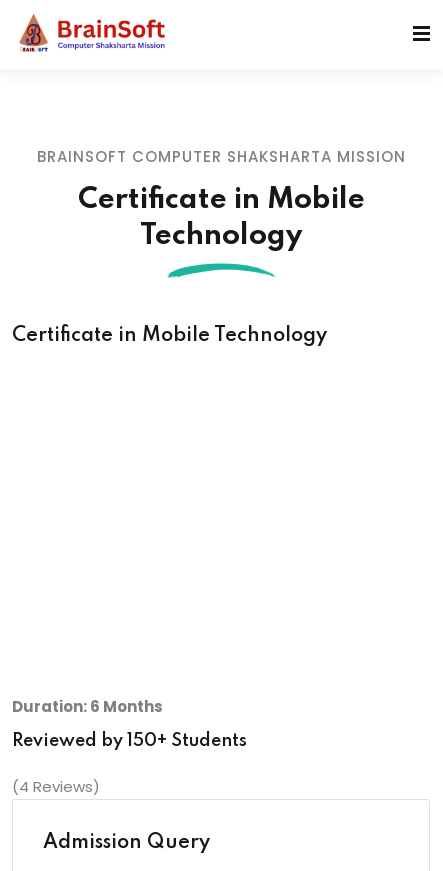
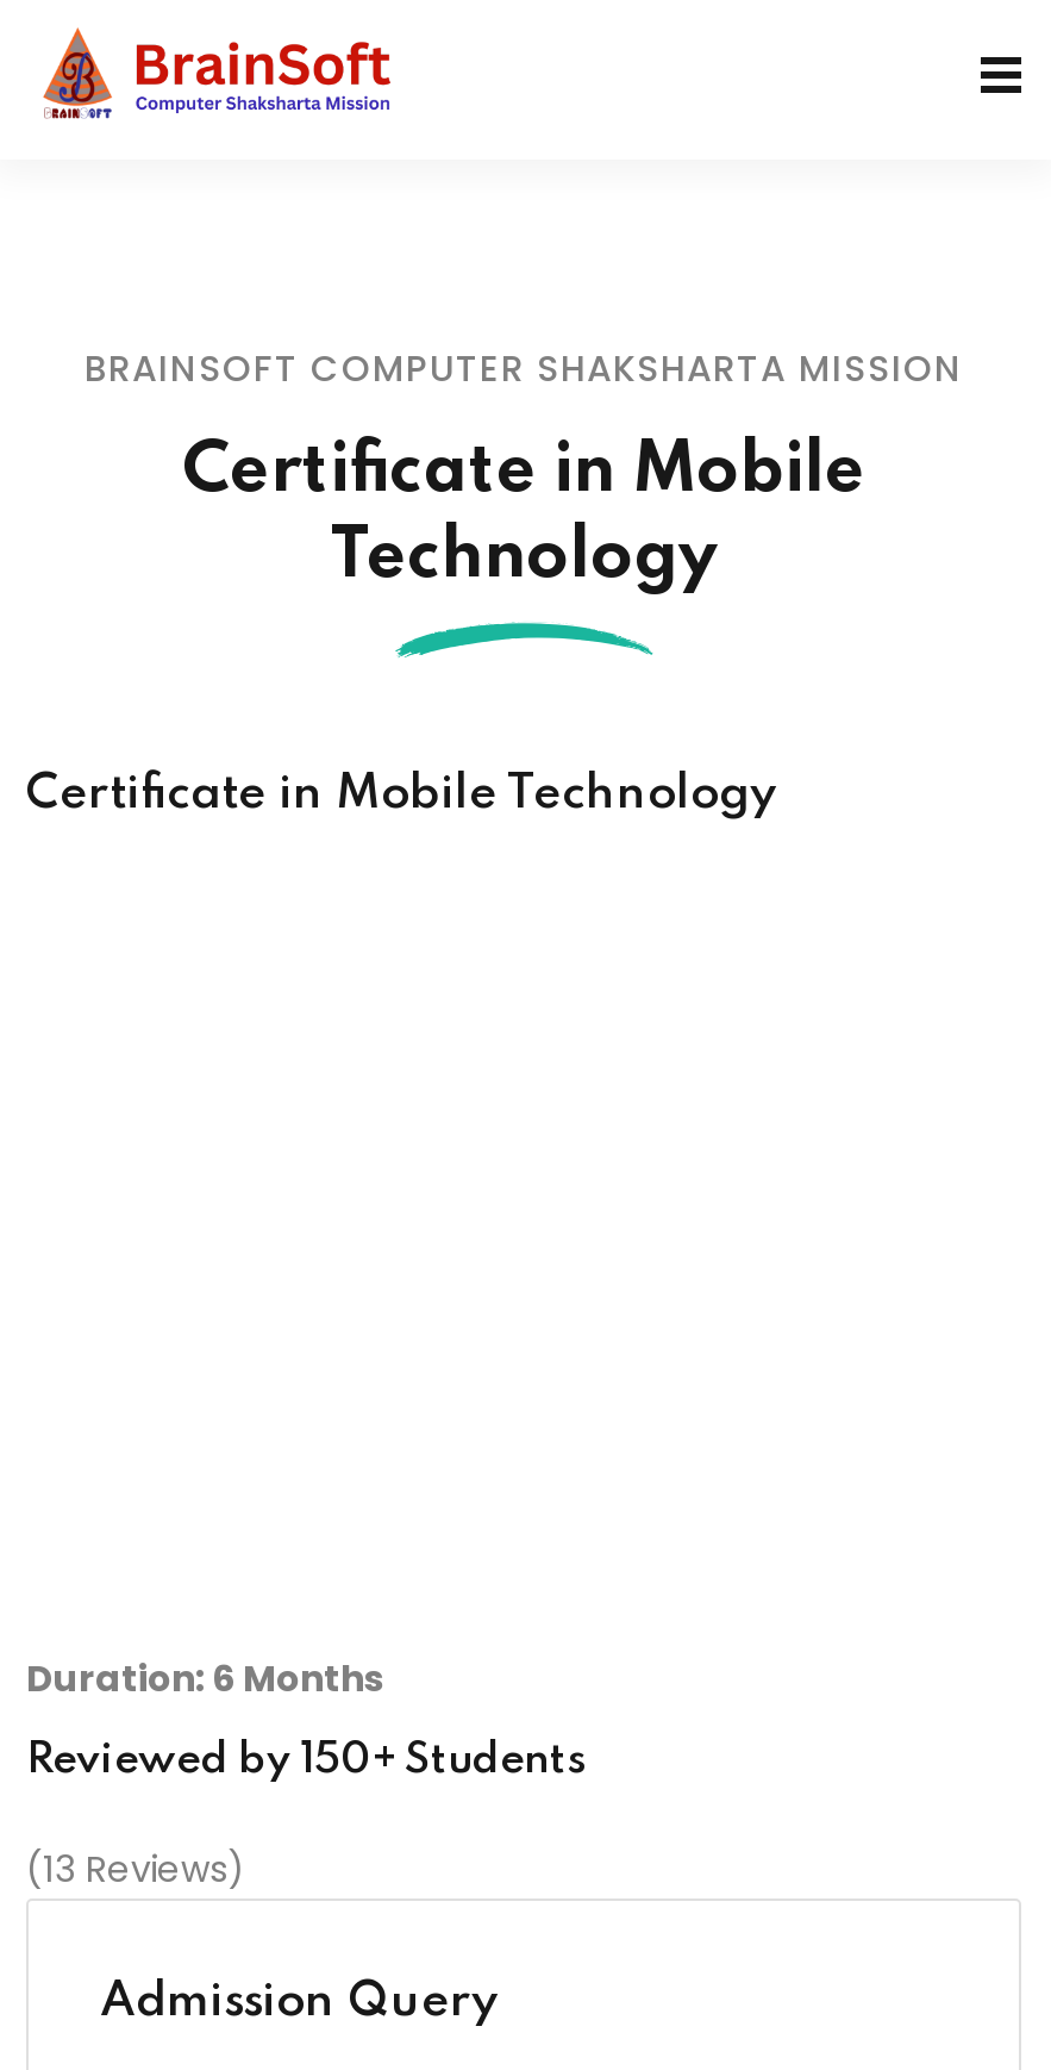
- (4 Reviews)
+ (13 Reviews)
